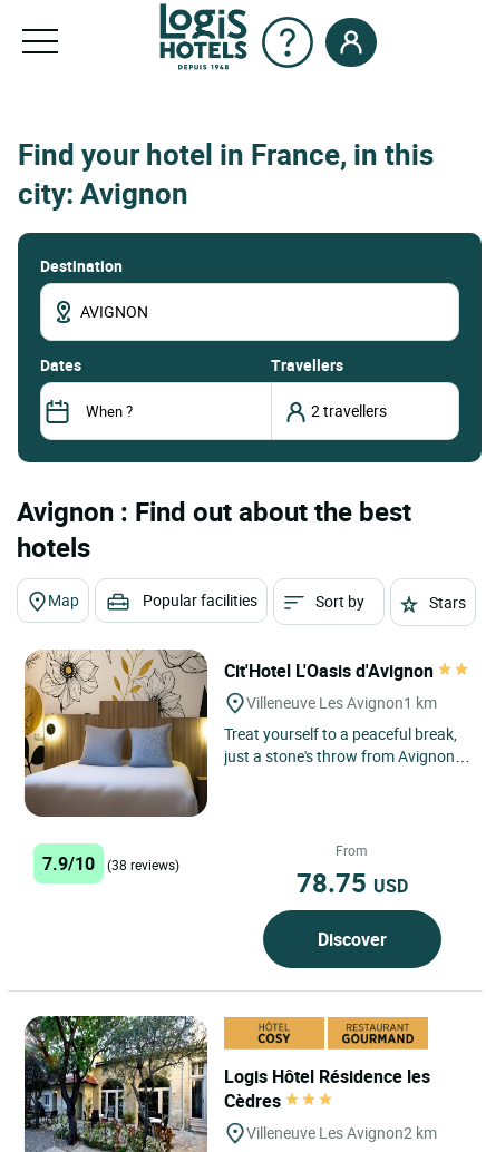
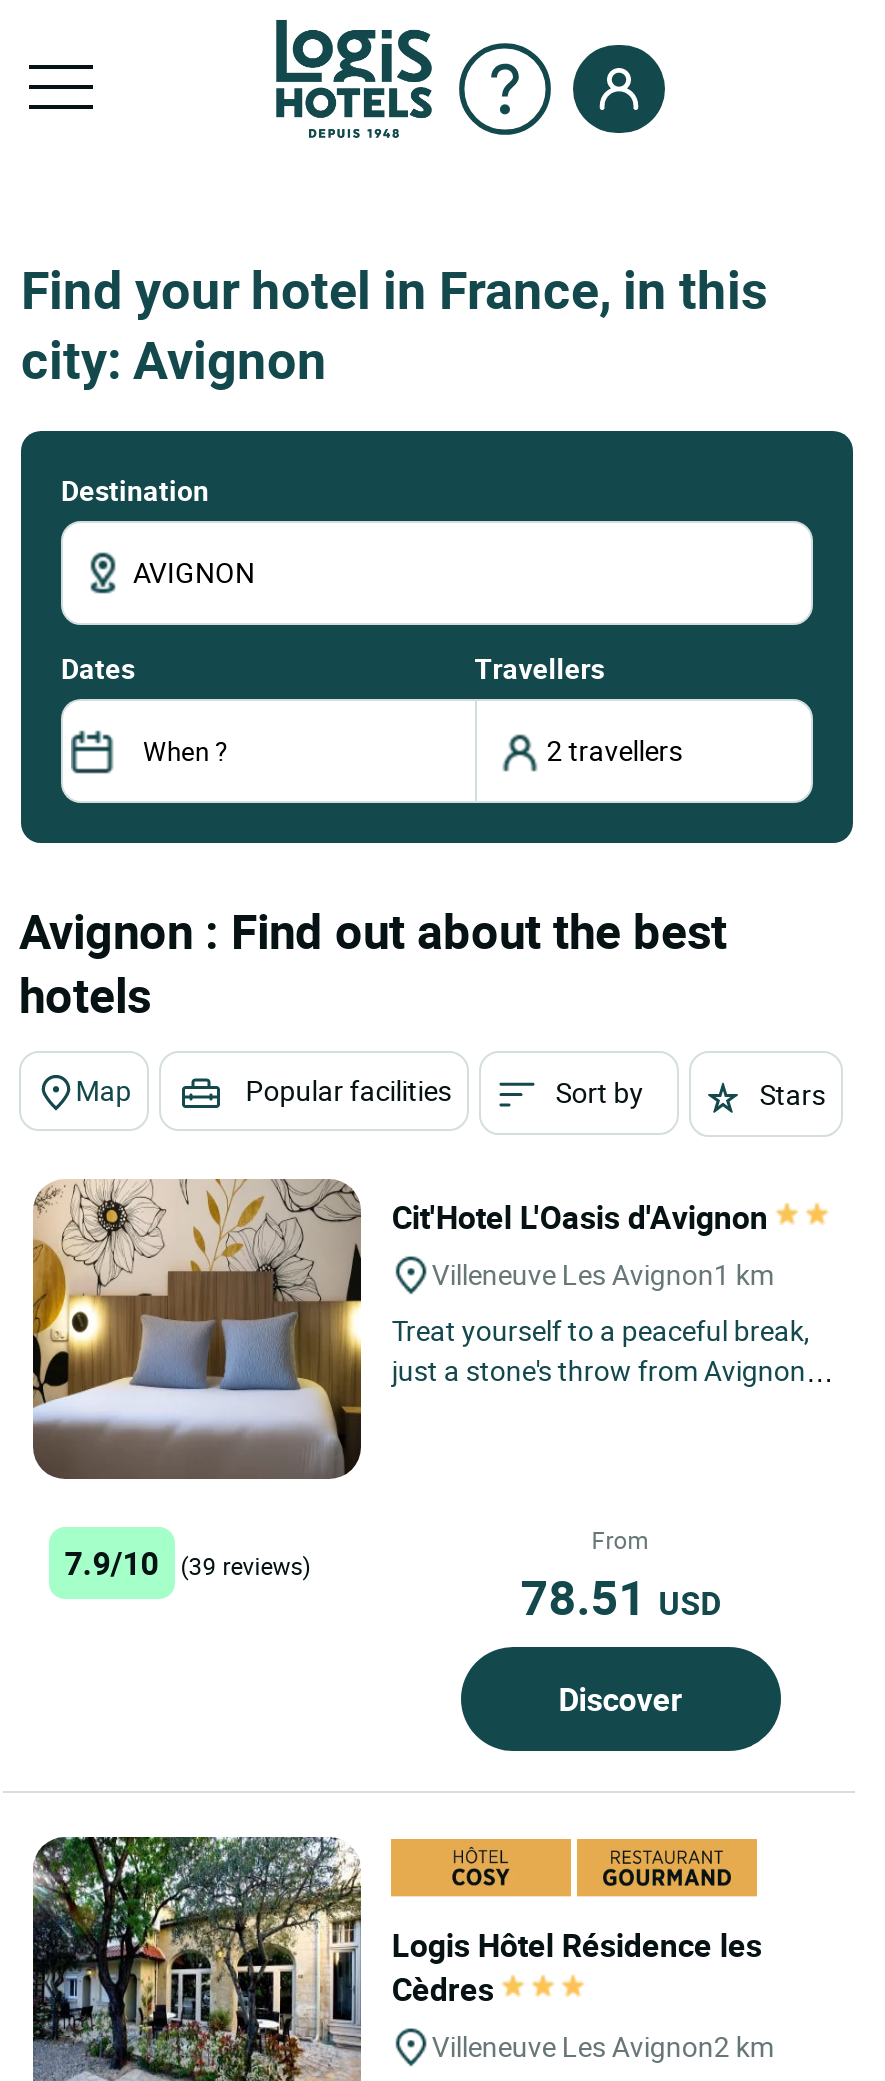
- 7.9/10 (38 reviews)
+ 7.9/10 (39 reviews)

- 78.75 USD
+ 78.51 USD
